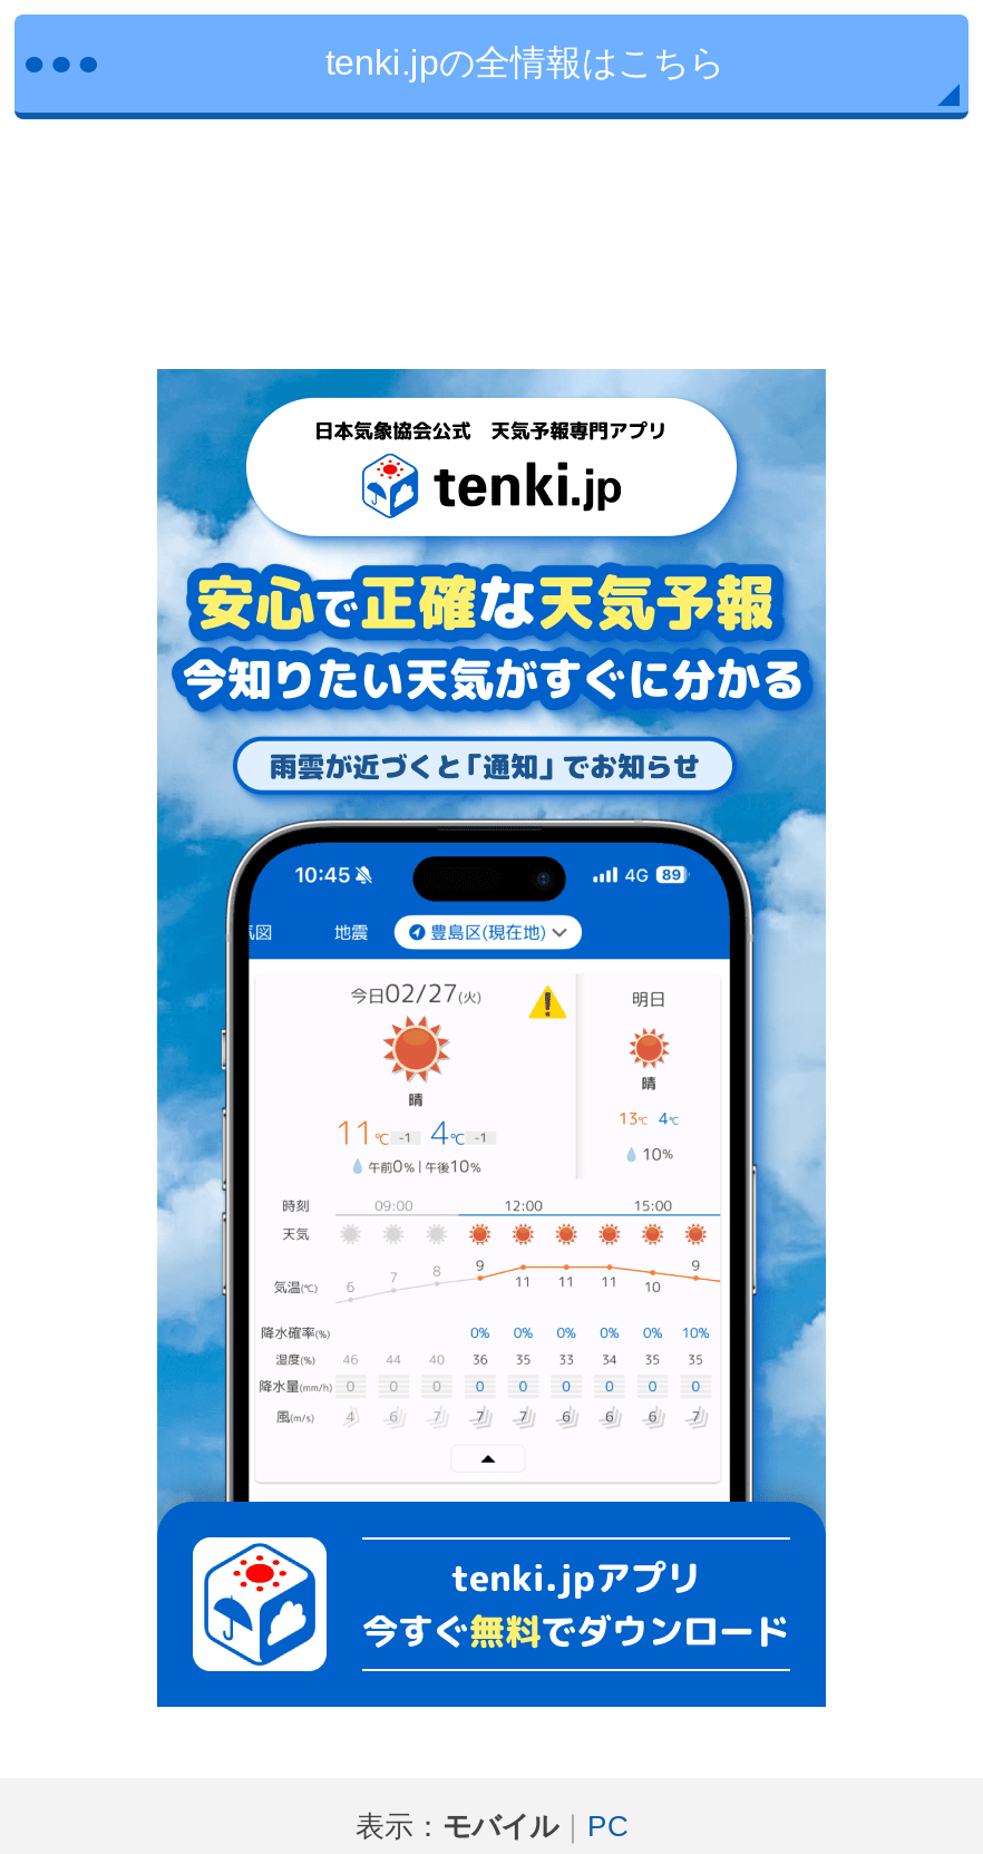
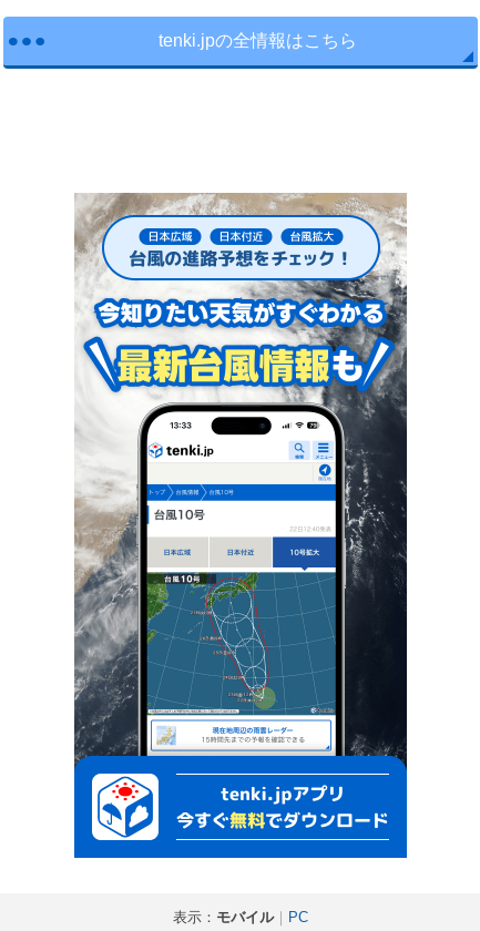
- [image]
+ [image]
